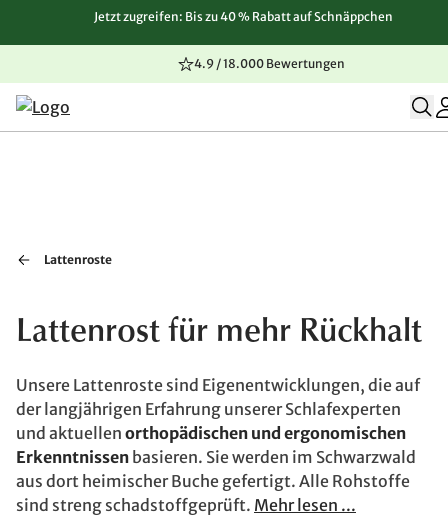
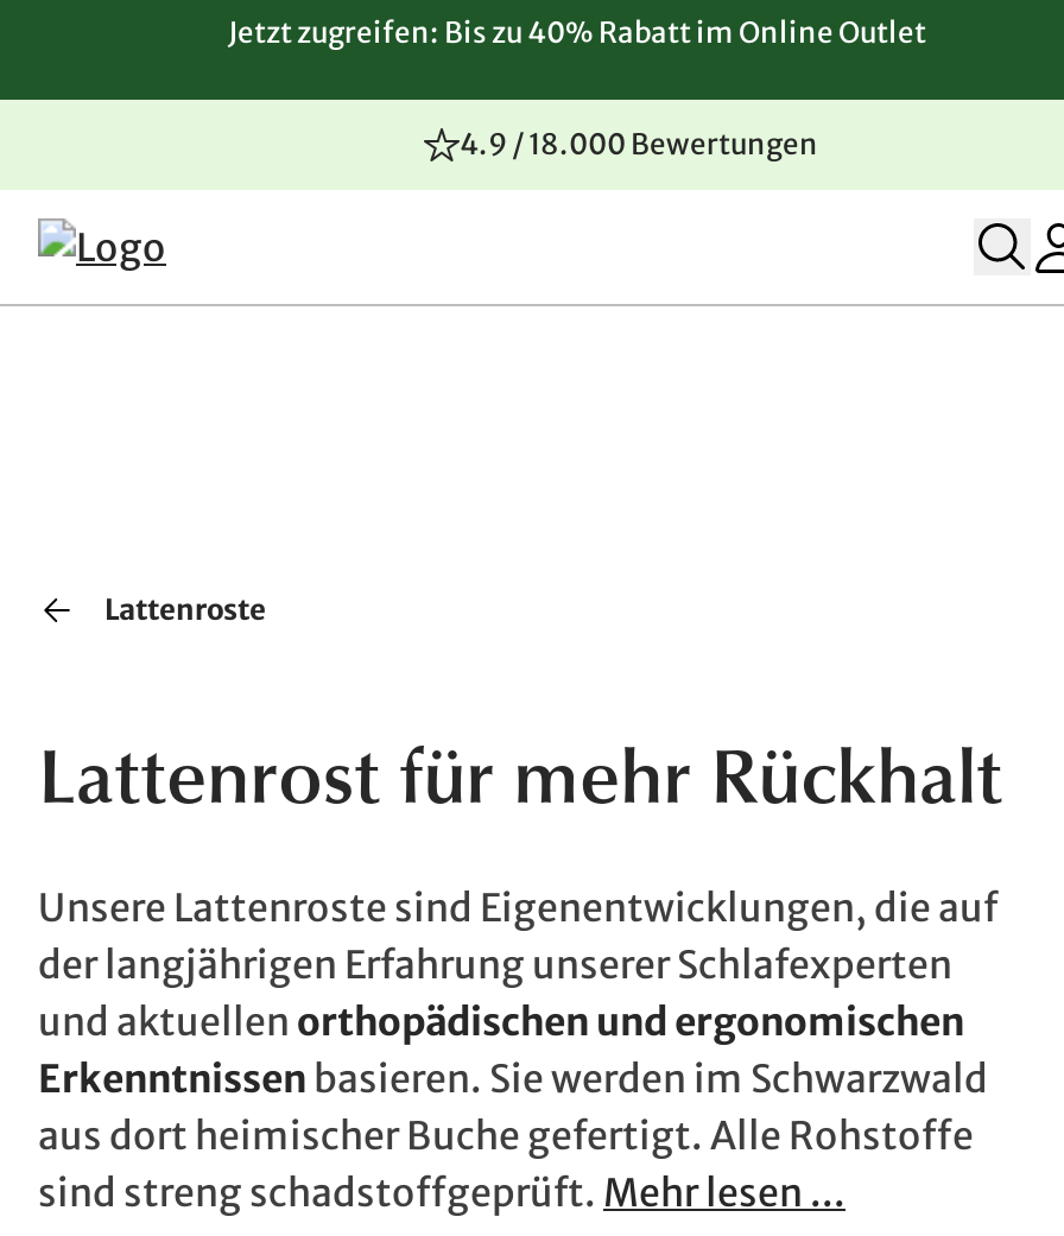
- Jetzt zugreifen: Bis zu 40 % Rabatt auf Schnäppchen
+ Jetzt zugreifen: Bis zu 40% Rabatt im Online Outlet
